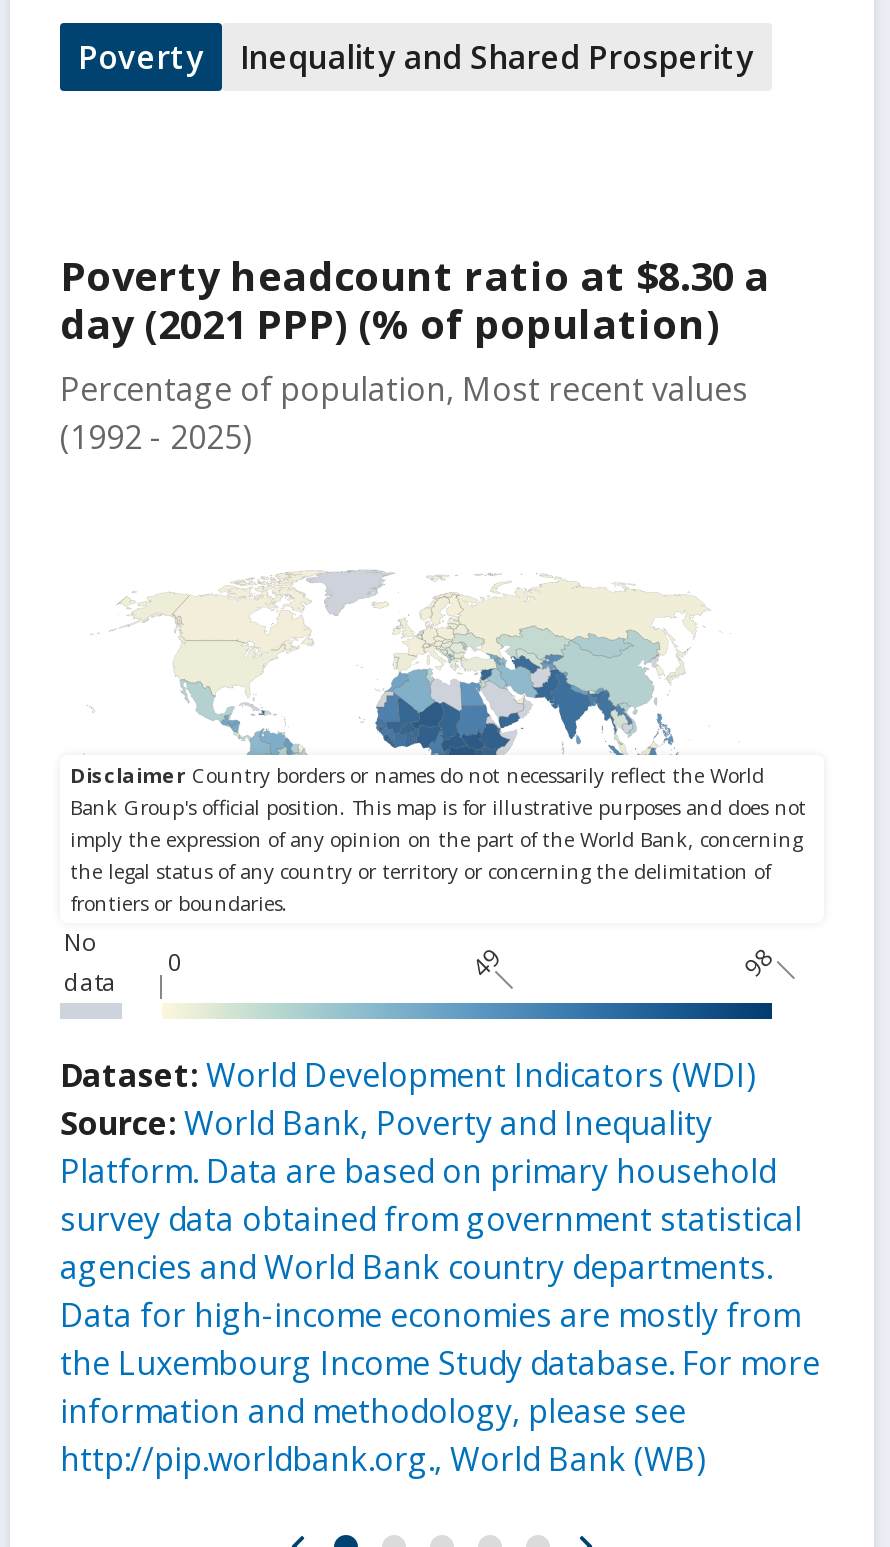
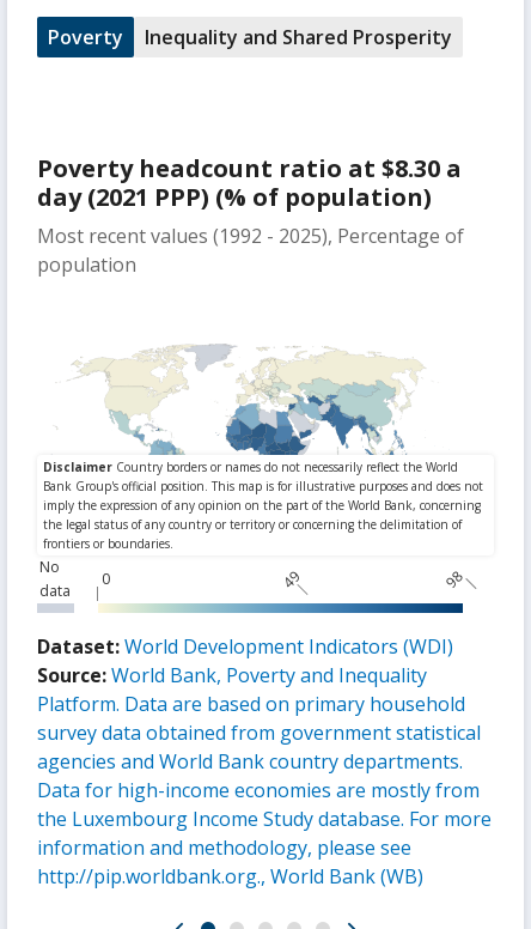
- Percentage of population, Most recent values
- (1992 - 2025)
+ Most recent values (1992 - 2025), Percentage of
+ population
